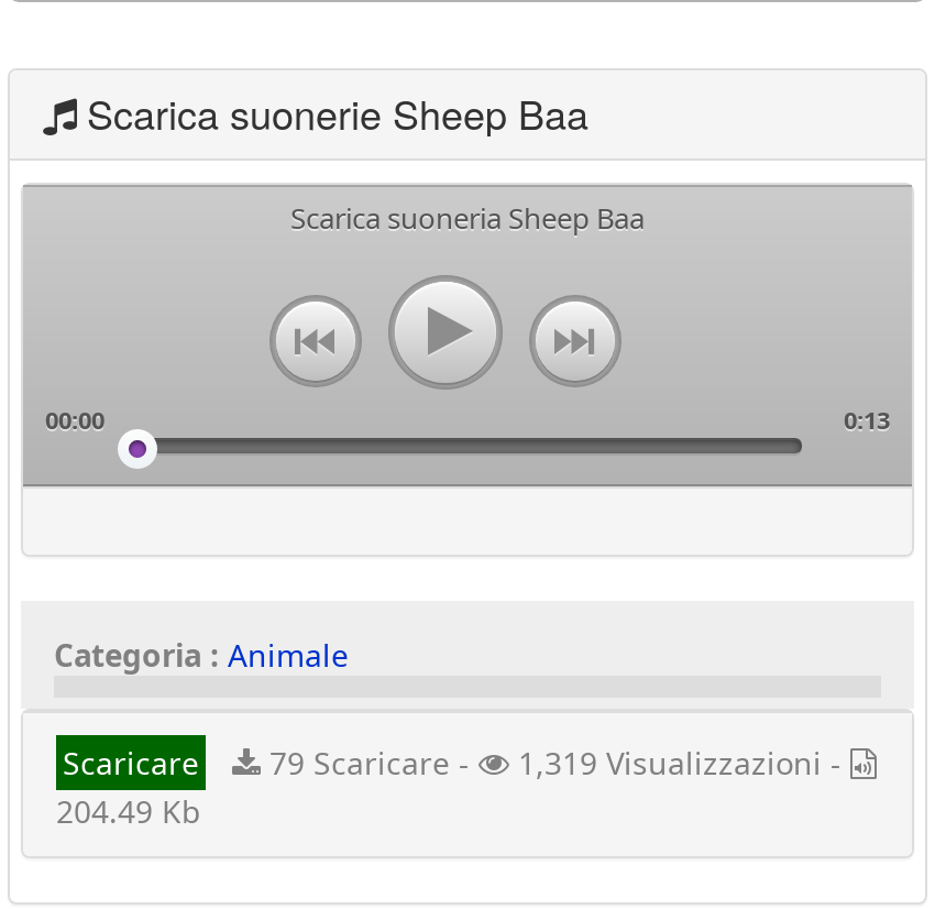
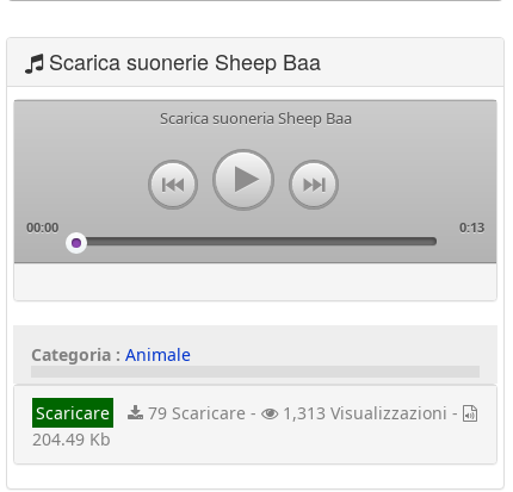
- 1,319 Visualizzazioni -
+ 1,313 Visualizzazioni -
